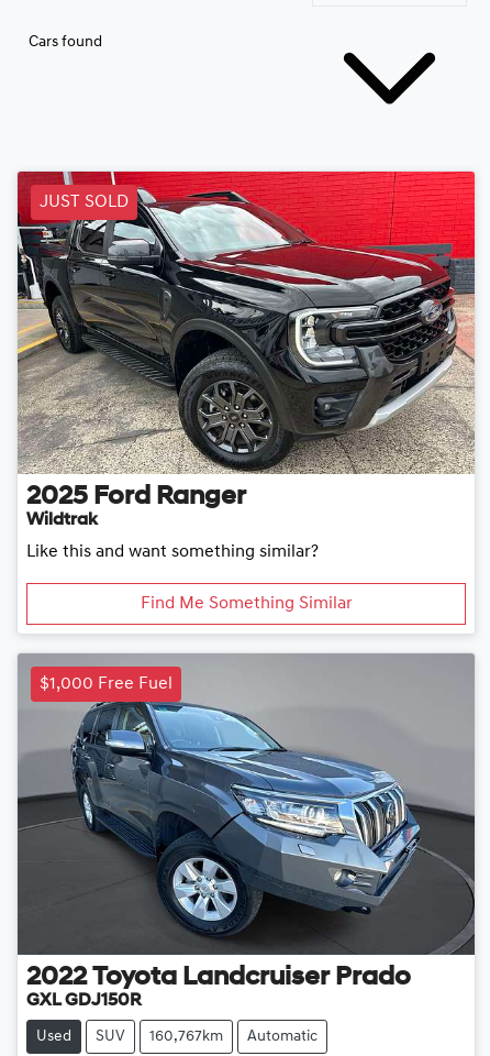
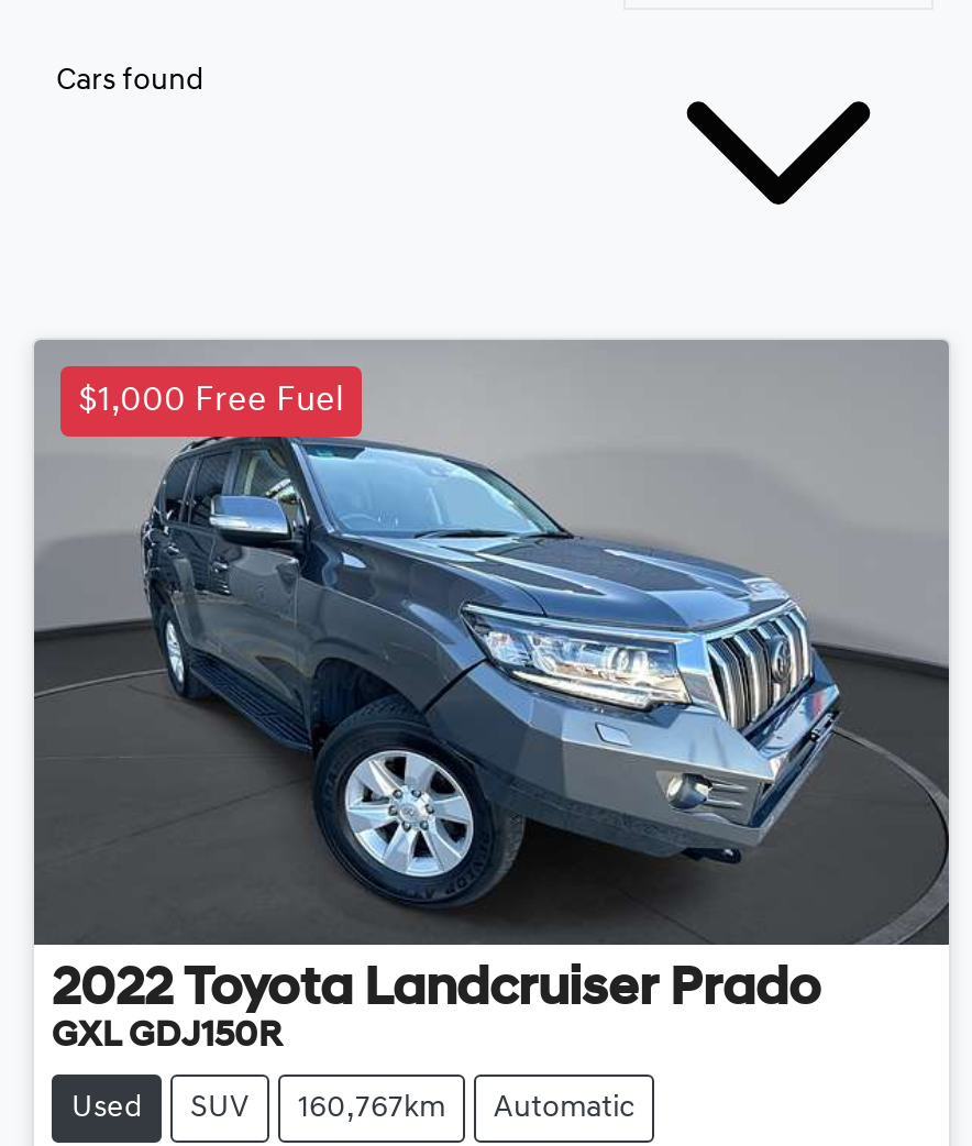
- [image]
- JUST SOLD

- 2025 Ford Ranger
- Wildtrak
- Like this and want something similar?
- Find Me Something Similar
